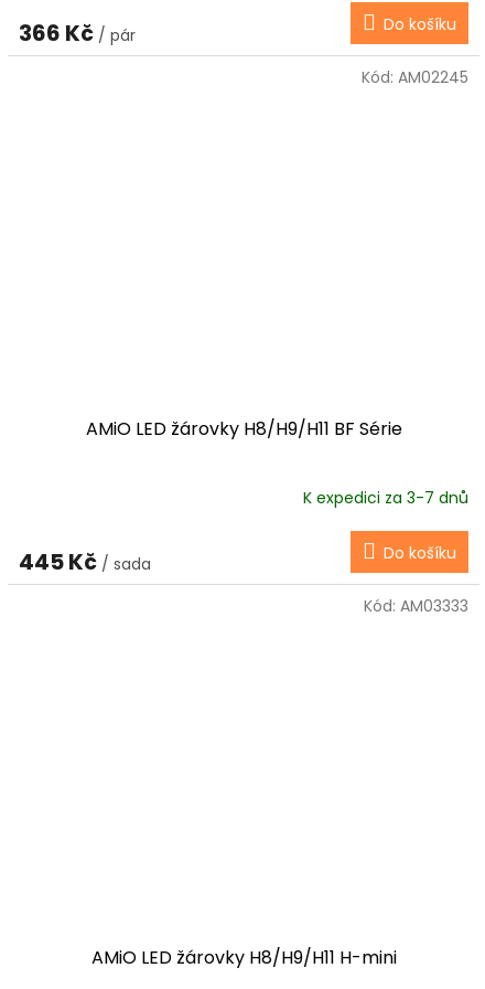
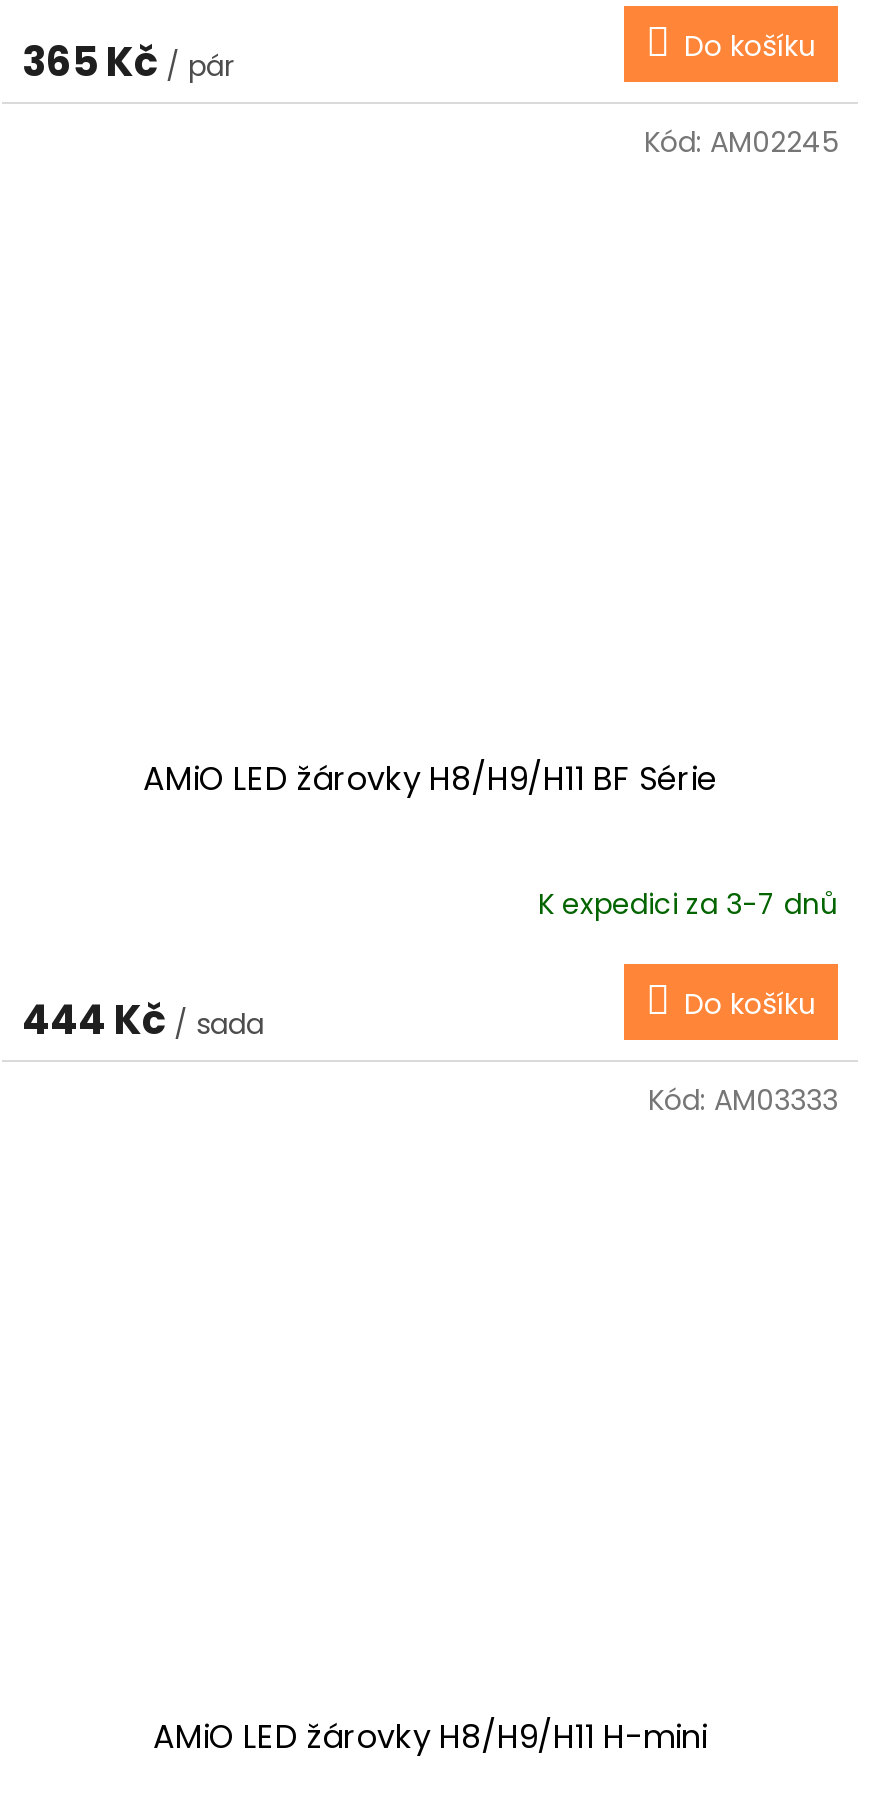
- 366 Kč / pár
+ 365 Kč / pár

- 445 Kč / sada
+ 444 Kč / sada
